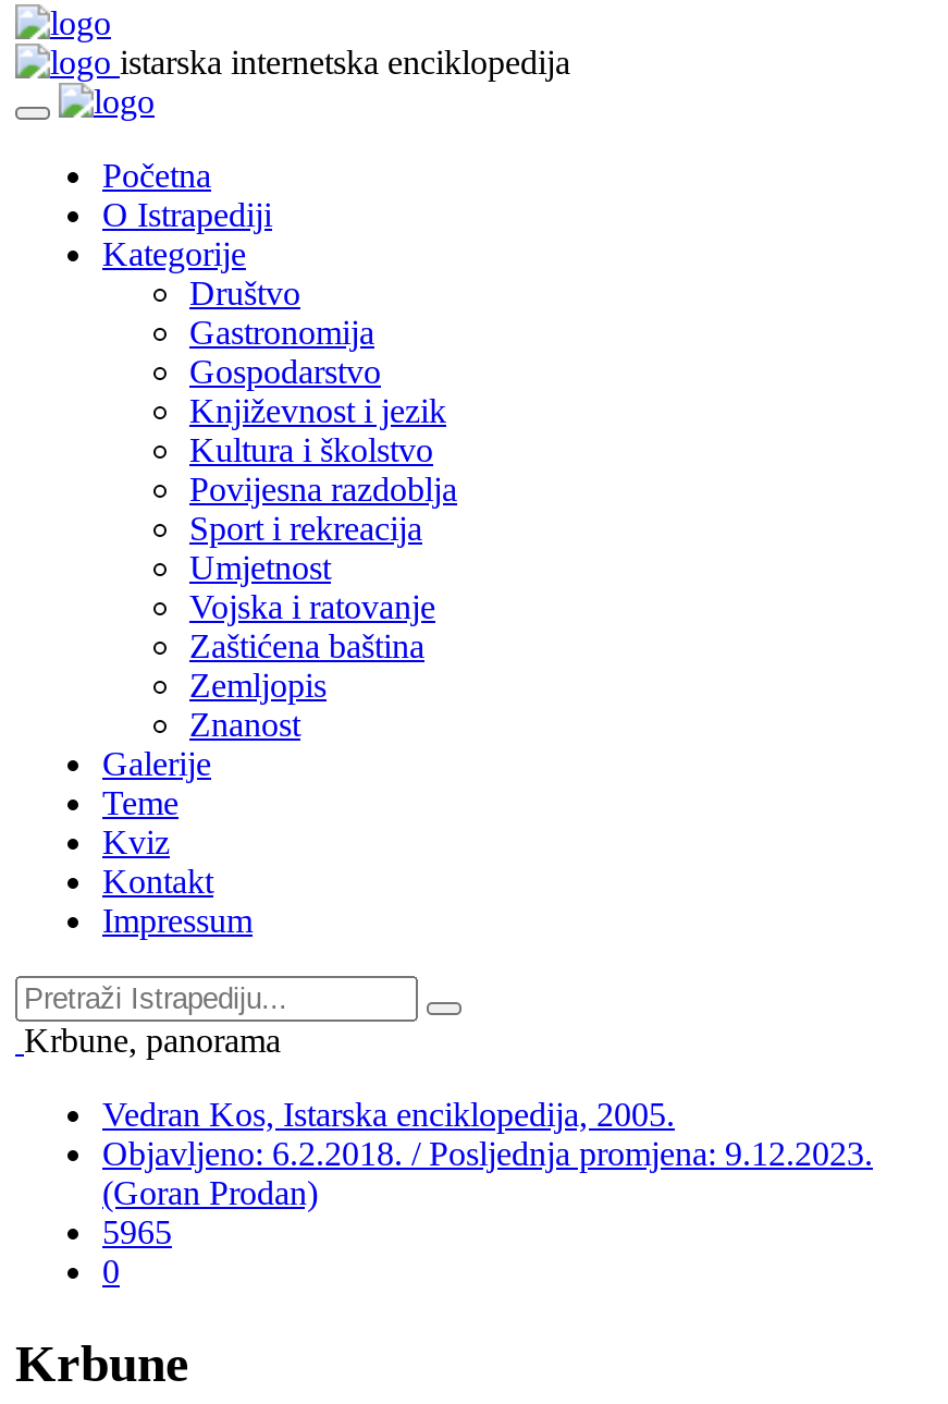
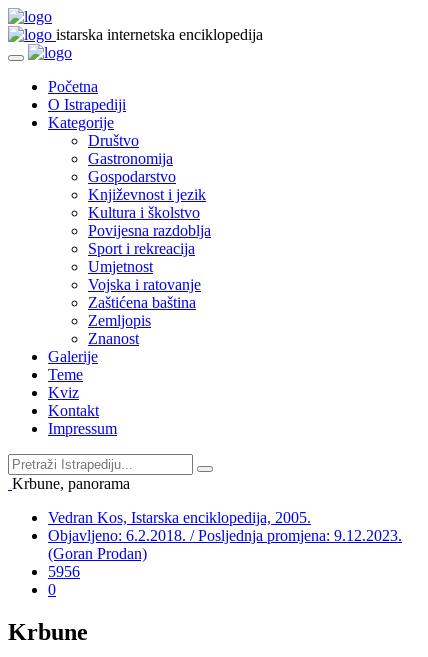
- 5965
+ 5956
